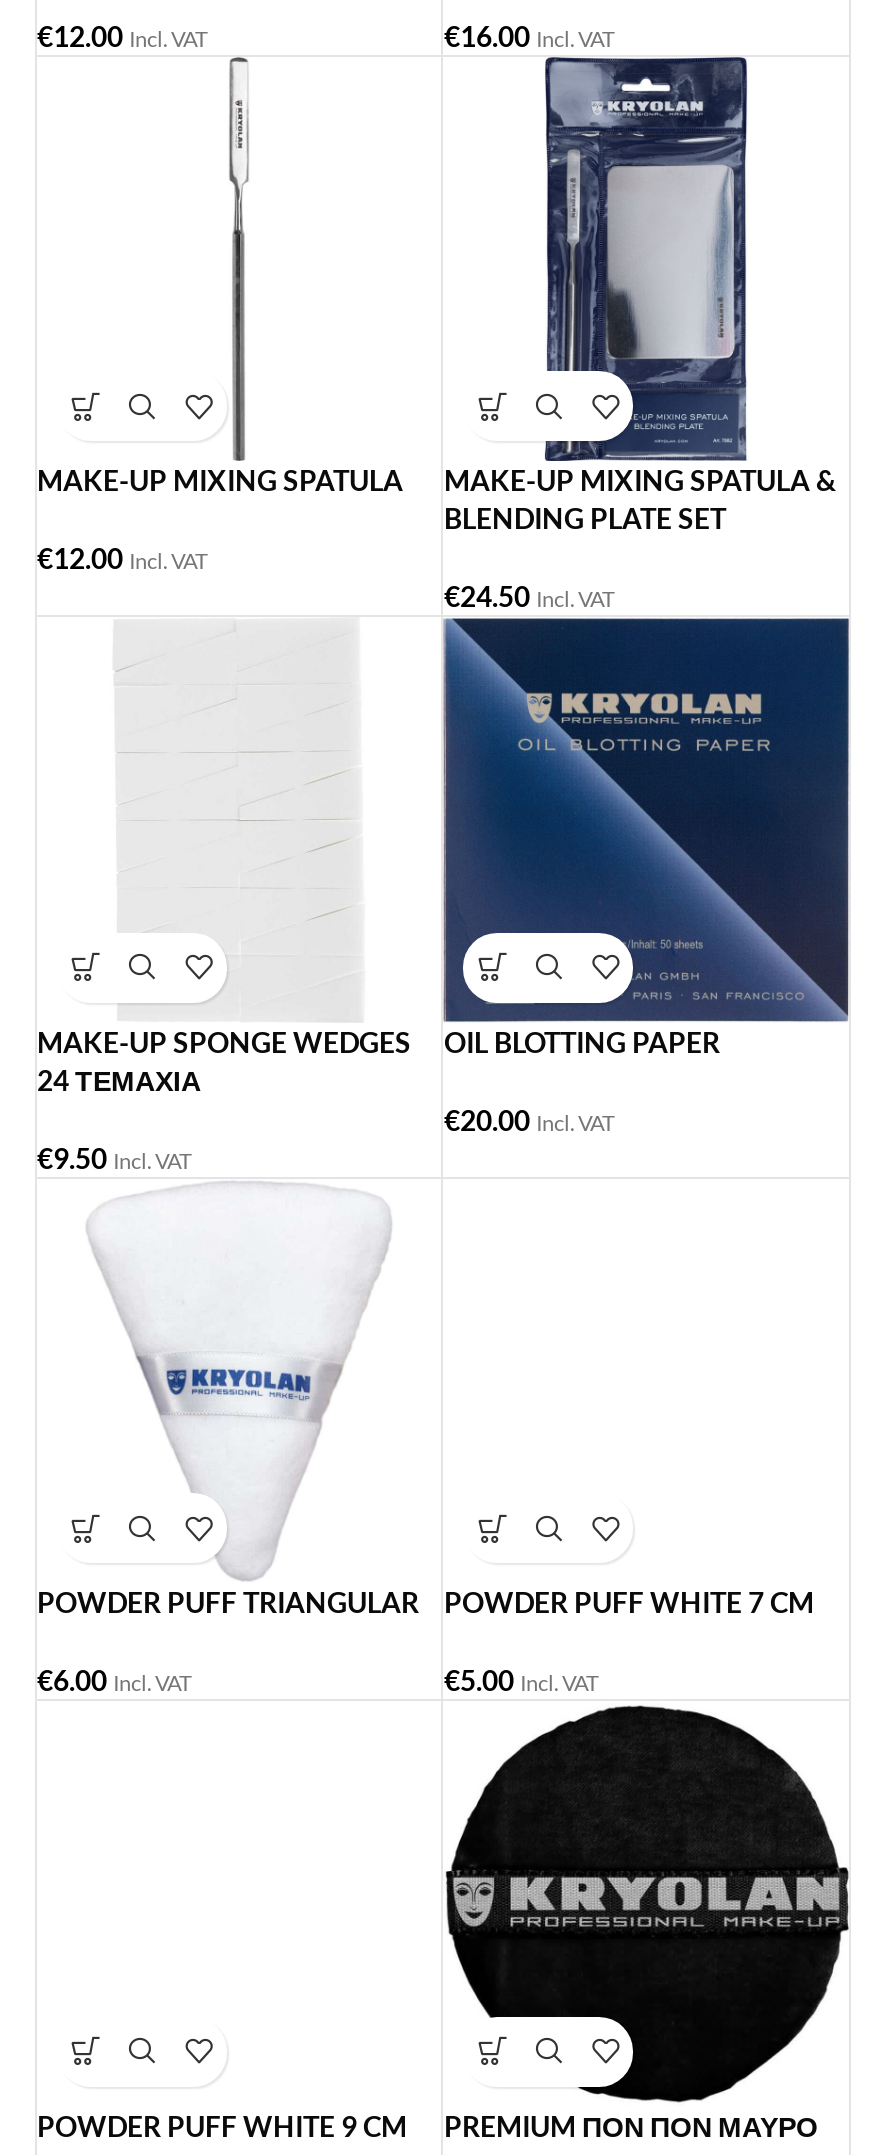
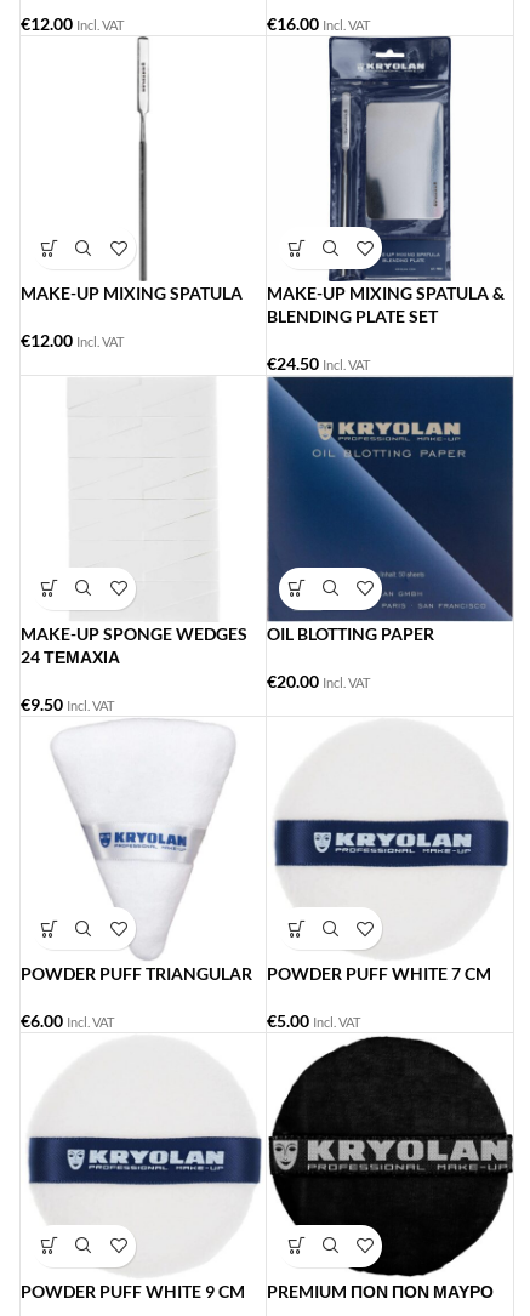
+ [image]

+ [image]
